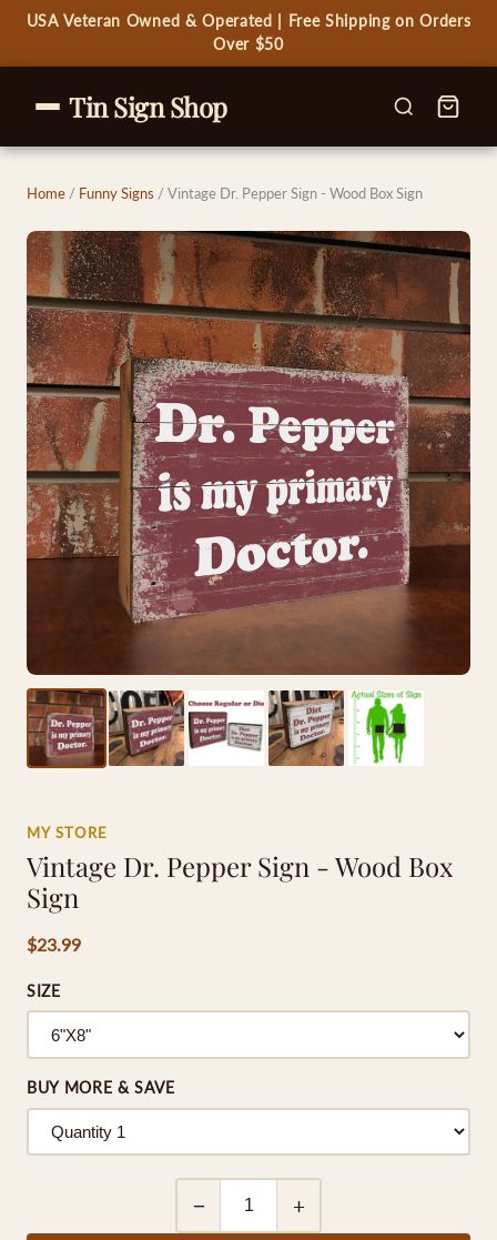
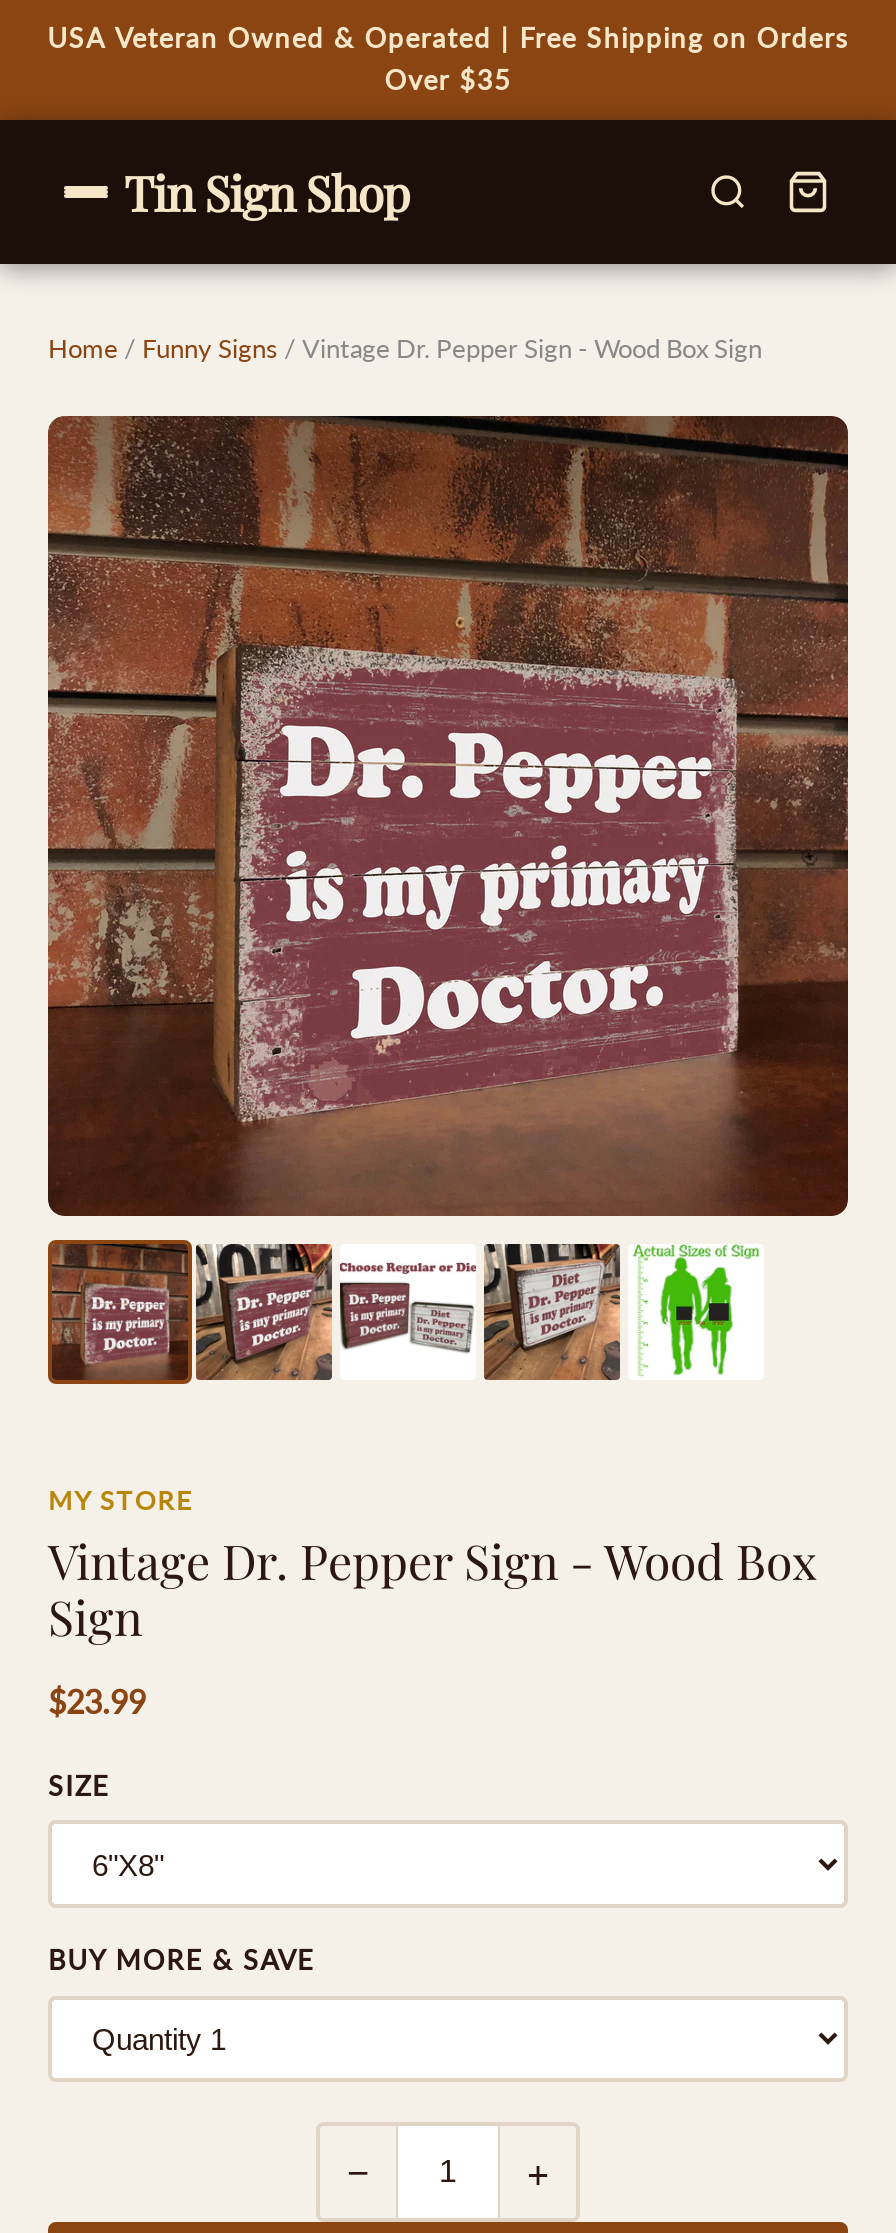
- Over $50
+ Over $35
